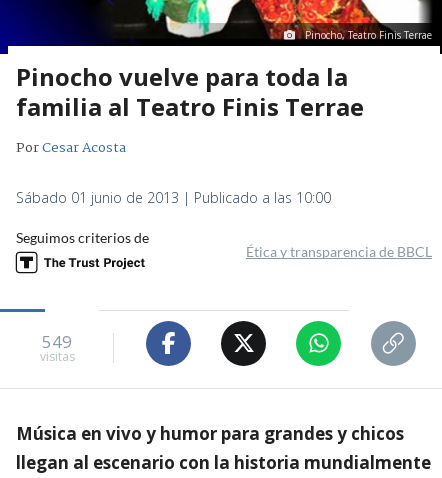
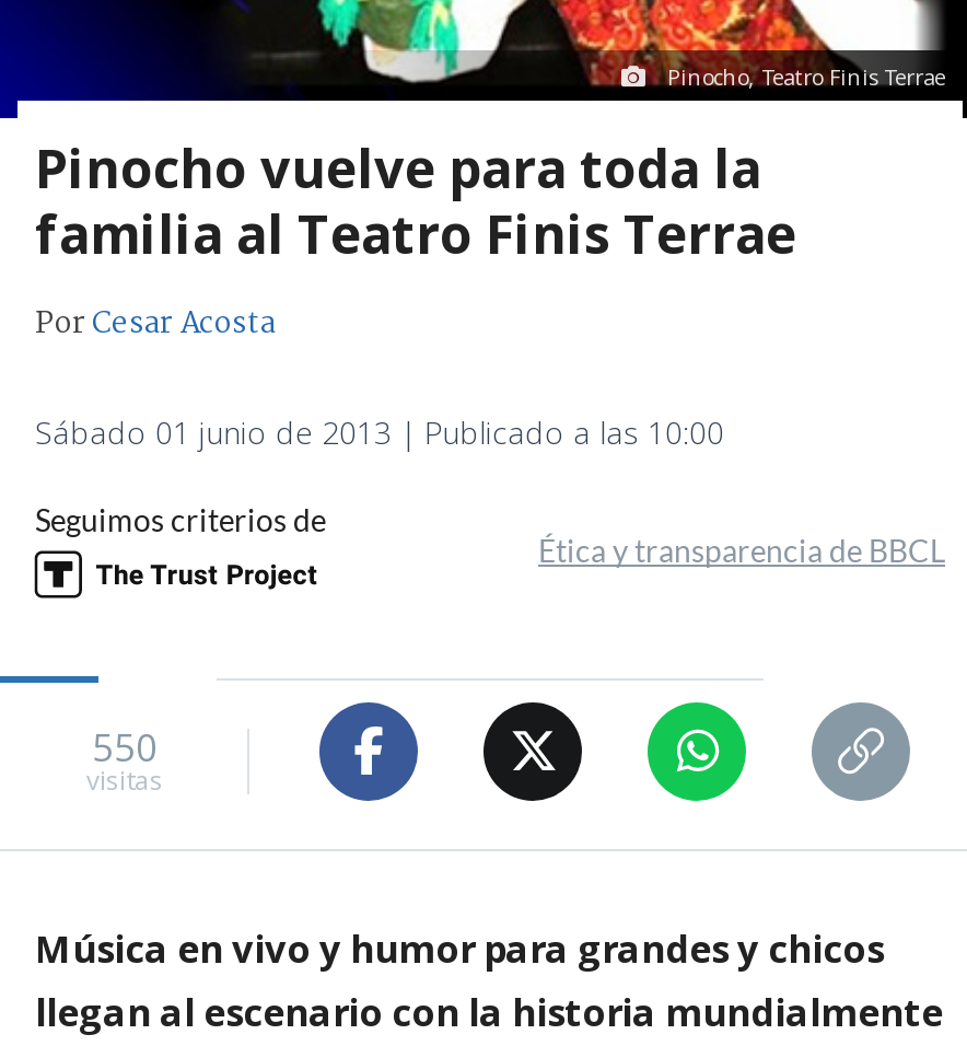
- 549
+ 550
